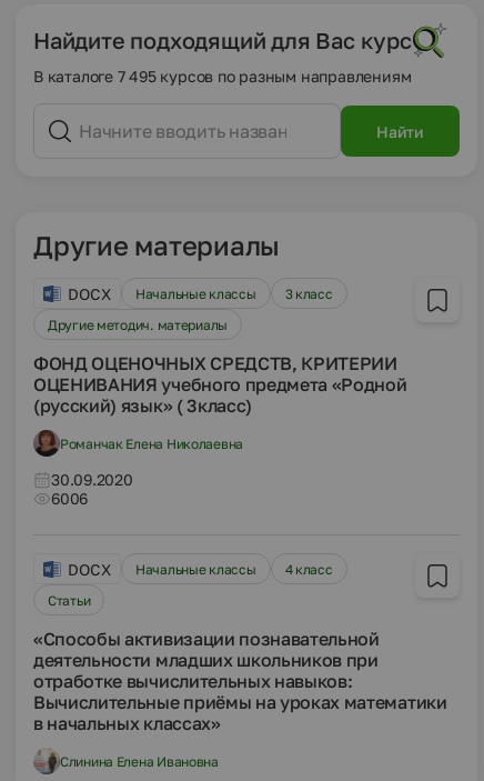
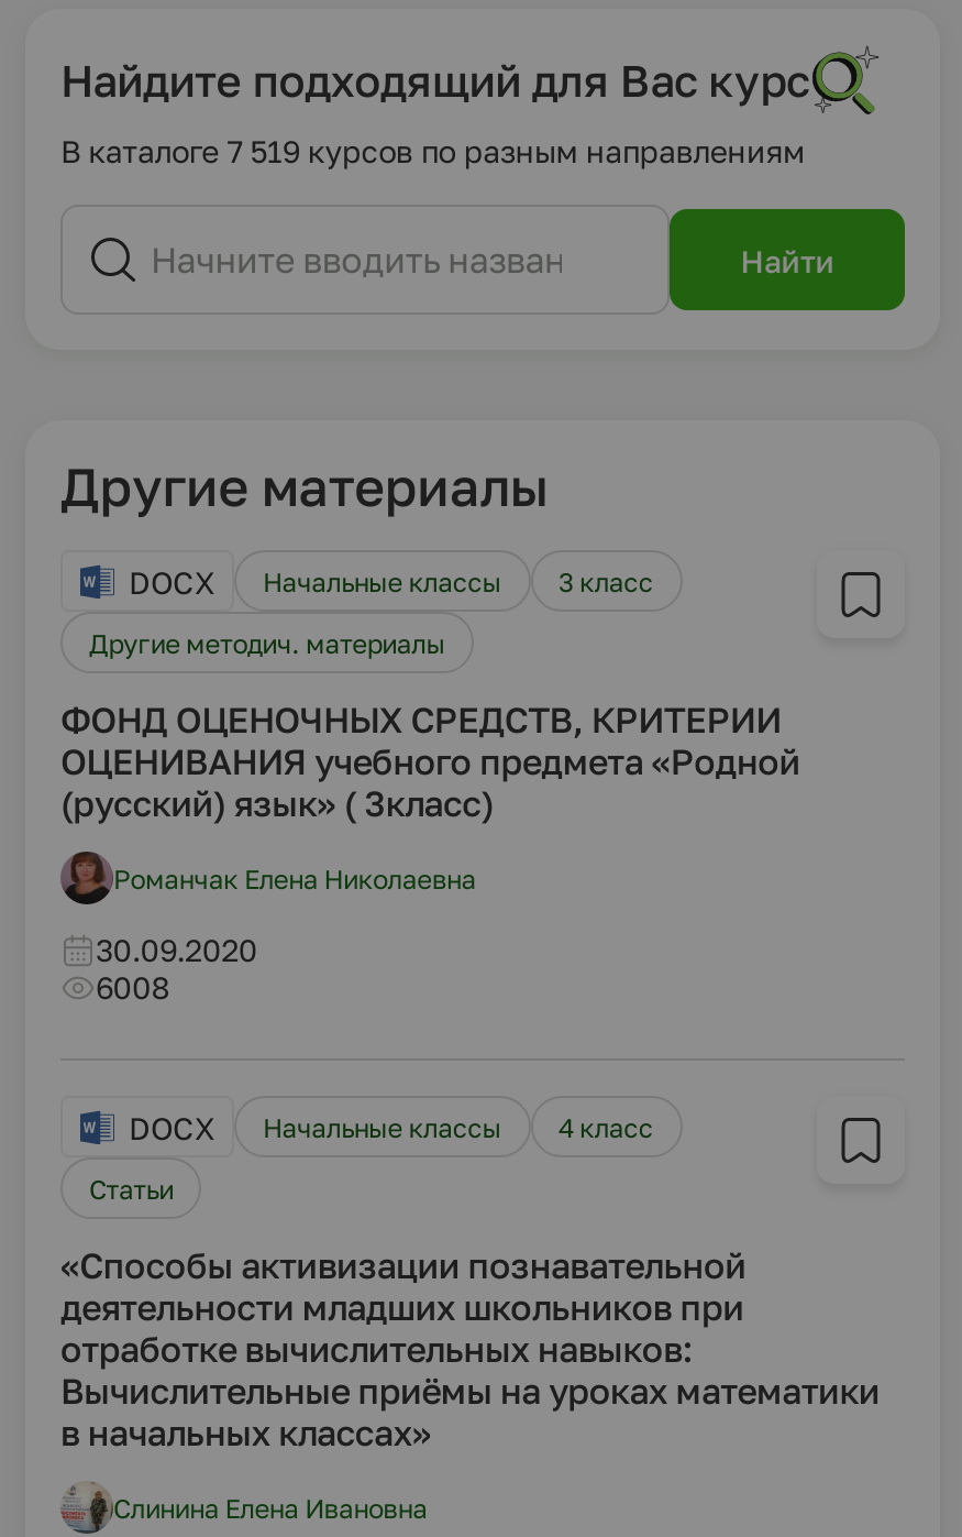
- В каталоге 7 495 курсов по разным направлениям
+ В каталоге 7 519 курсов по разным направлениям

- 6006
+ 6008
